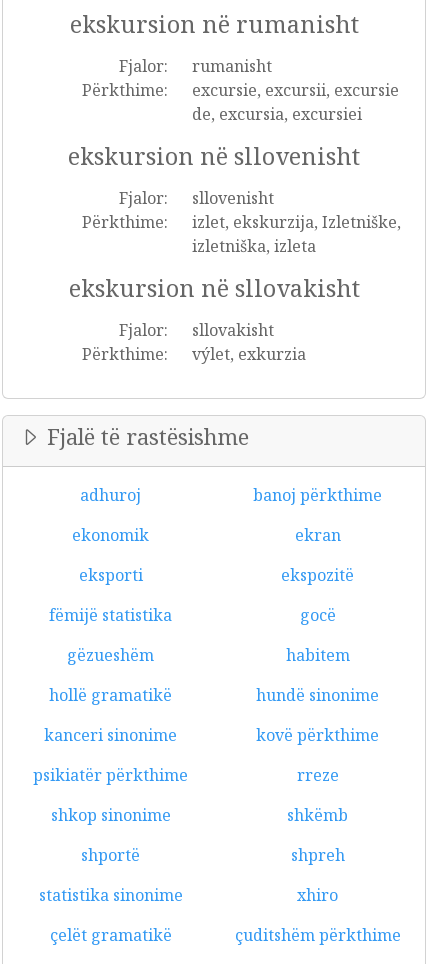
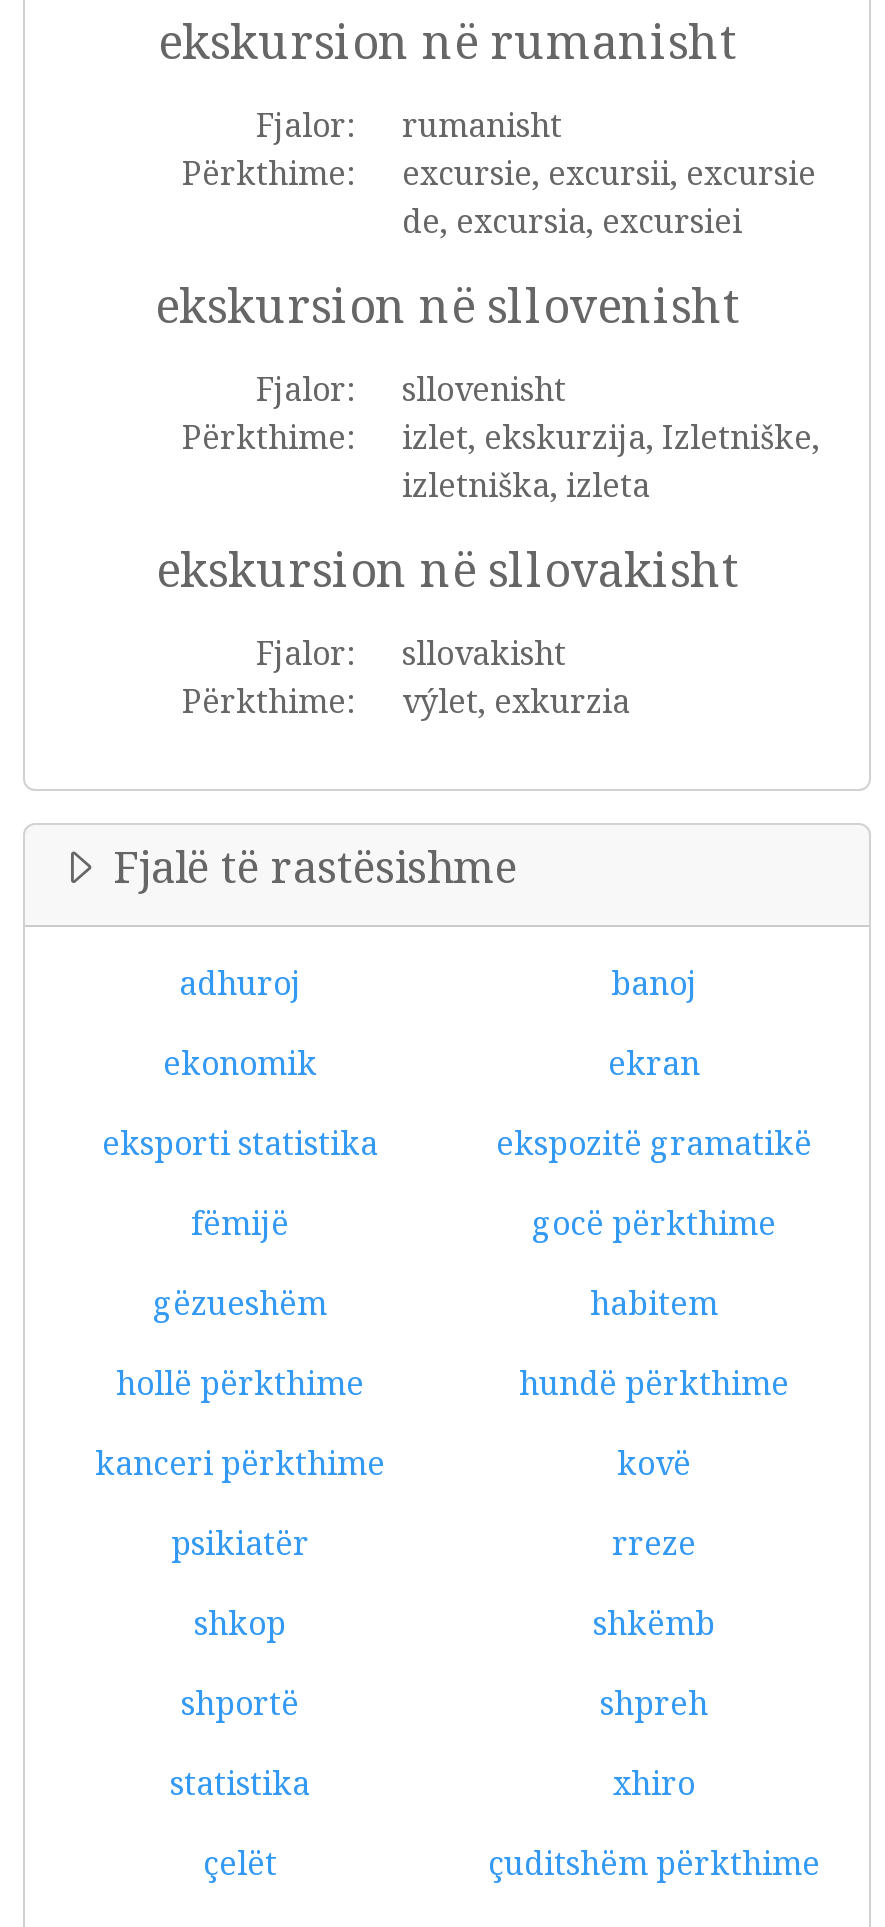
- banoj përkthime
+ banoj

- eksporti
- ekspozitë
+ eksporti statistika
+ ekspozitë gramatikë

- fëmijë statistika
- gocë
+ fëmijë
+ gocë përkthime

- hollë gramatikë
- hundë sinonime
+ hollë përkthime
+ hundë përkthime

- kanceri sinonime
- kovë përkthime
+ kanceri përkthime
+ kovë

- psikiatër përkthime
+ psikiatër

- shkop sinonime
+ shkop

- statistika sinonime
+ statistika

- çelët gramatikë
+ çelët
